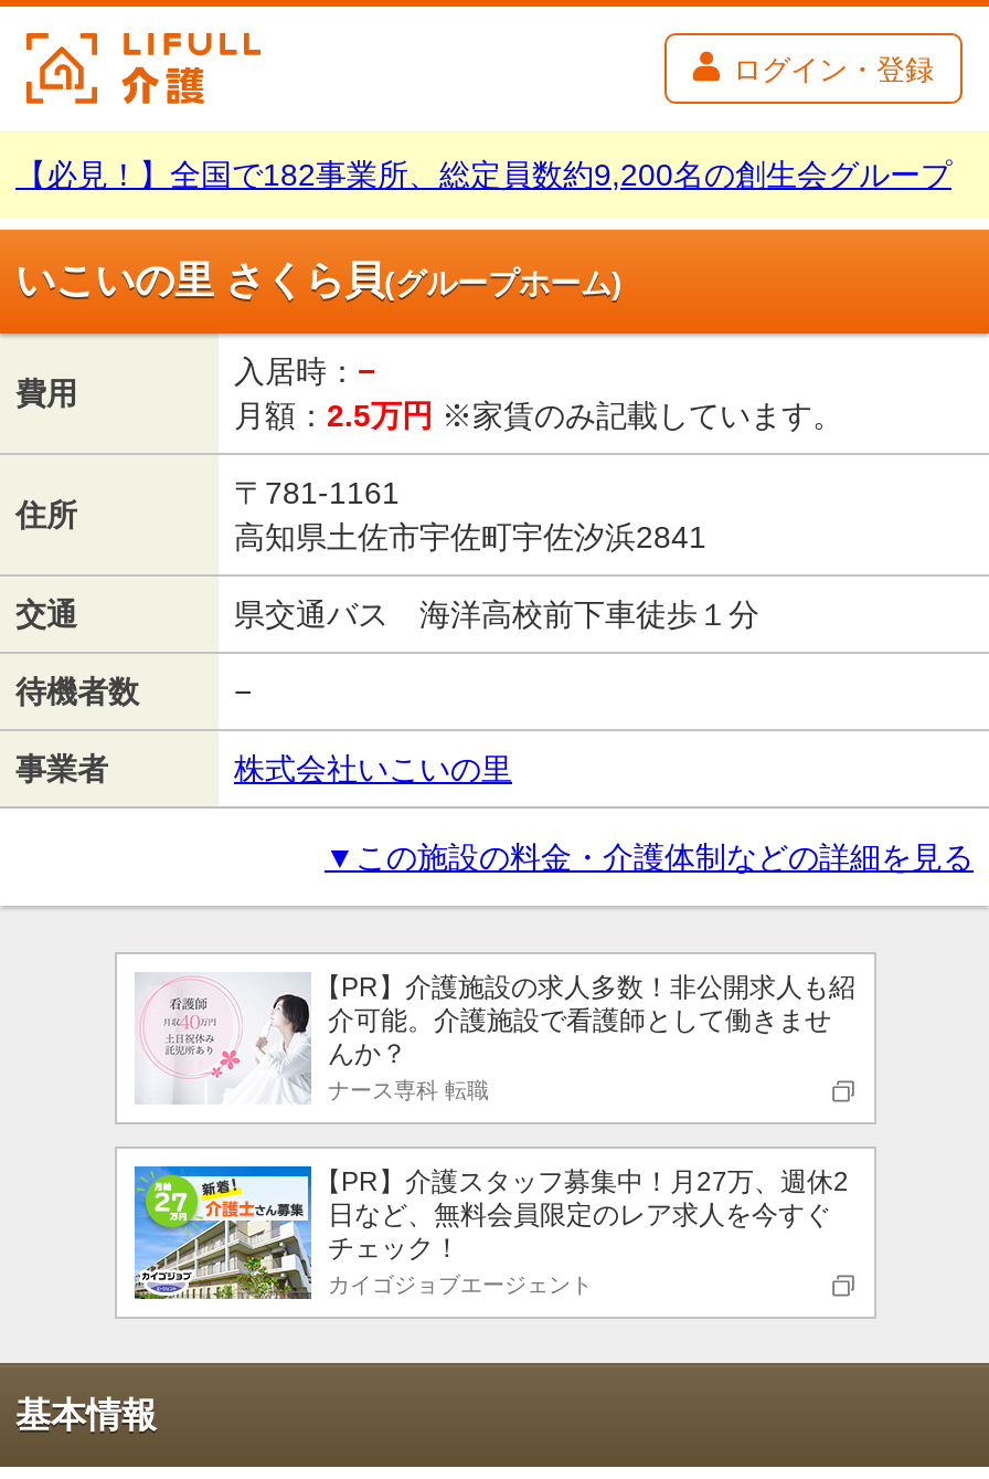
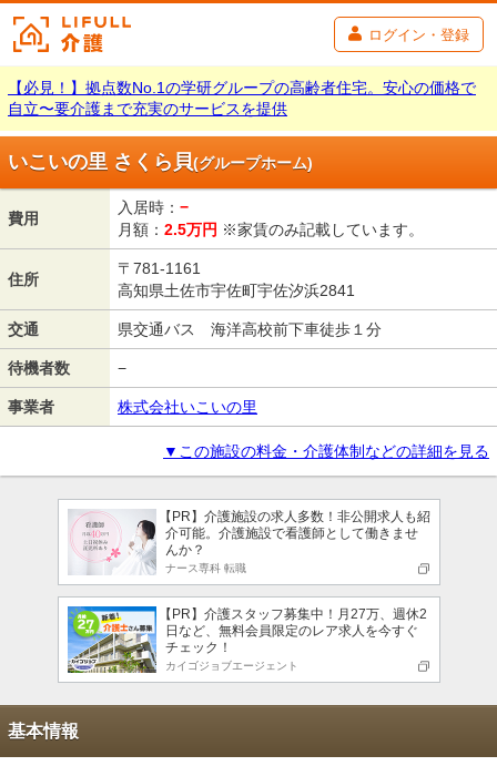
- 【必見！】全国で182事業所、総定員数約9,200名の創生会グループ
+ 【必見！】拠点数No.1の学研グループの高齢者住宅。安心の価格で
+ 自立〜要介護まで充実のサービスを提供
